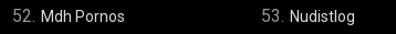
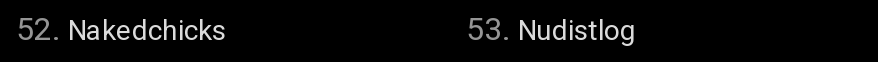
- 52. Mdh Pornos
+ 52. Nakedchicks
